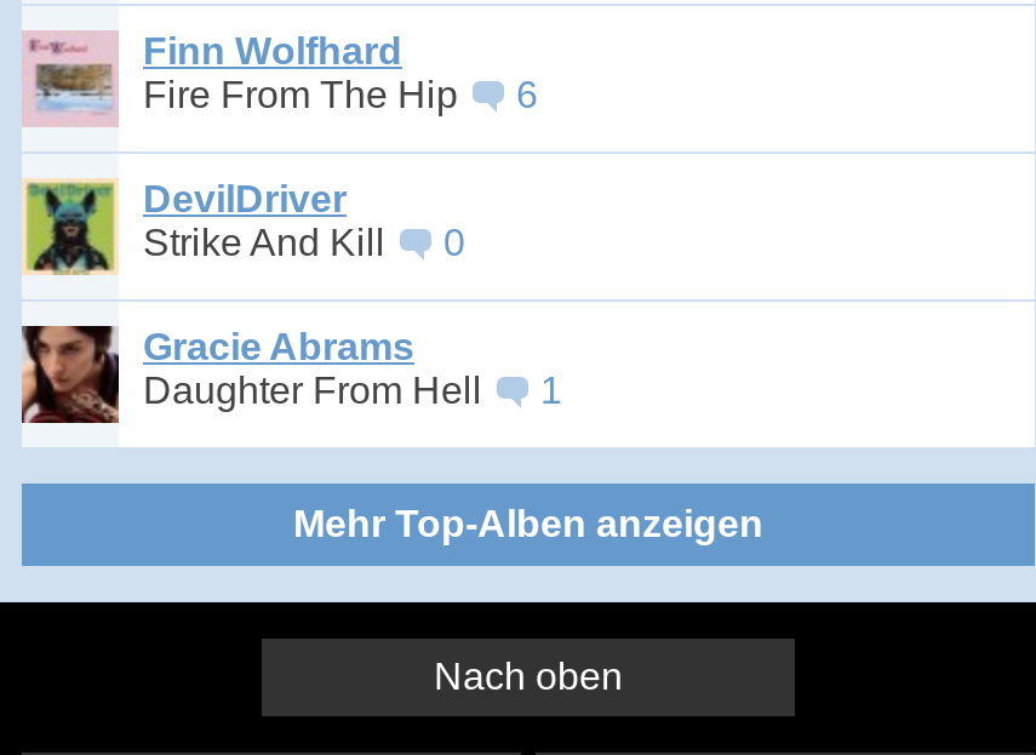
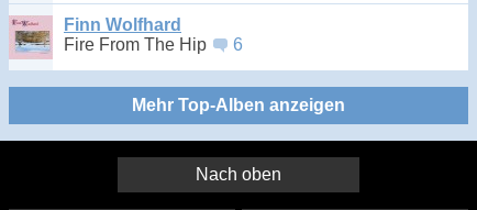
- [image]
- DevilDriver
- Strike And Kill
- 0
- Gracie Abrams
- Daughter From Hell
- 1

- [image]
